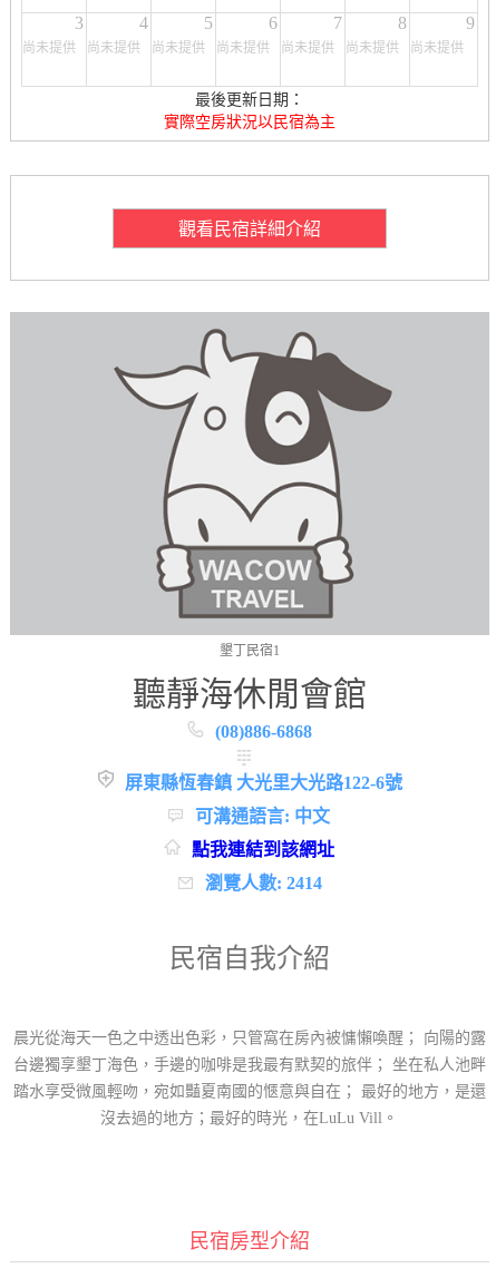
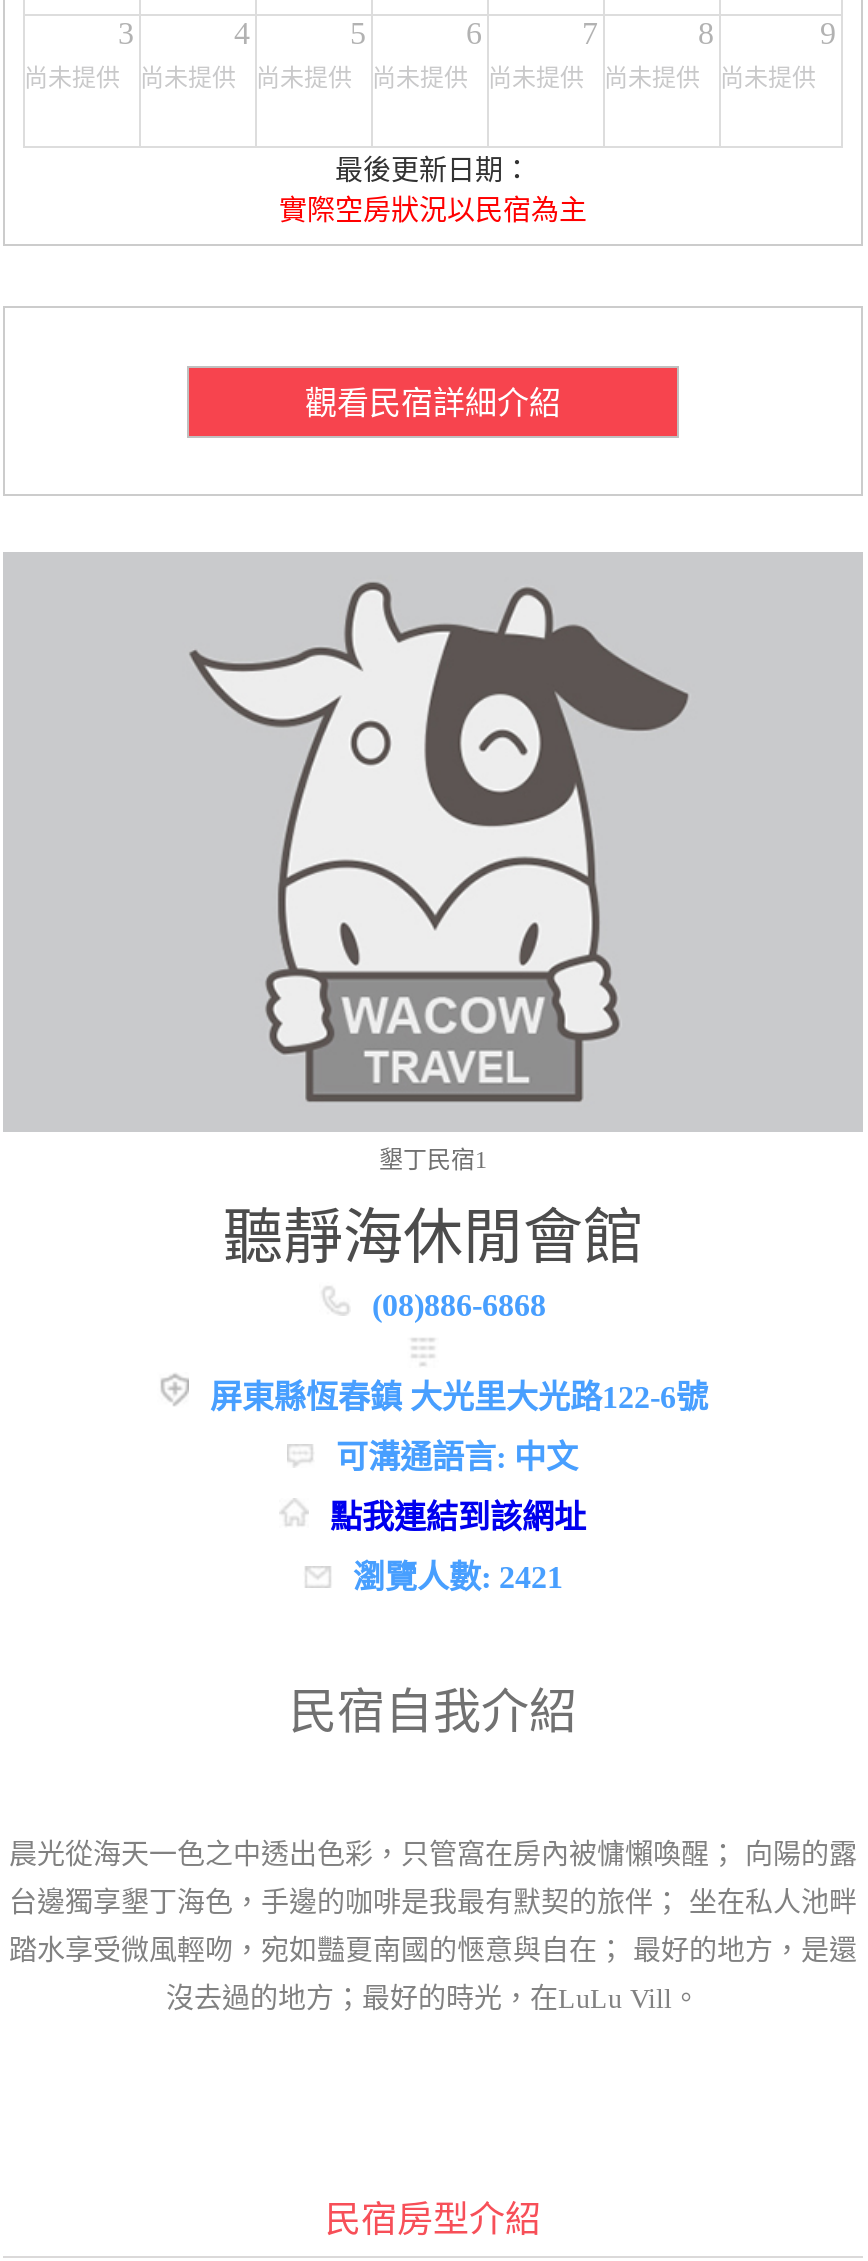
- 瀏覽人數: 2414
+ 瀏覽人數: 2421
